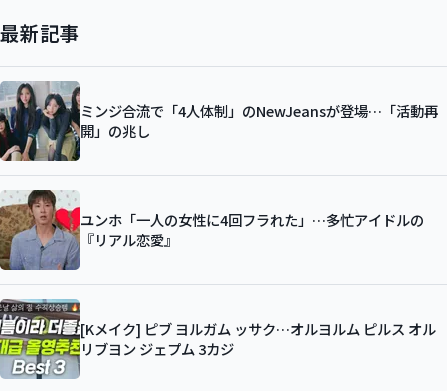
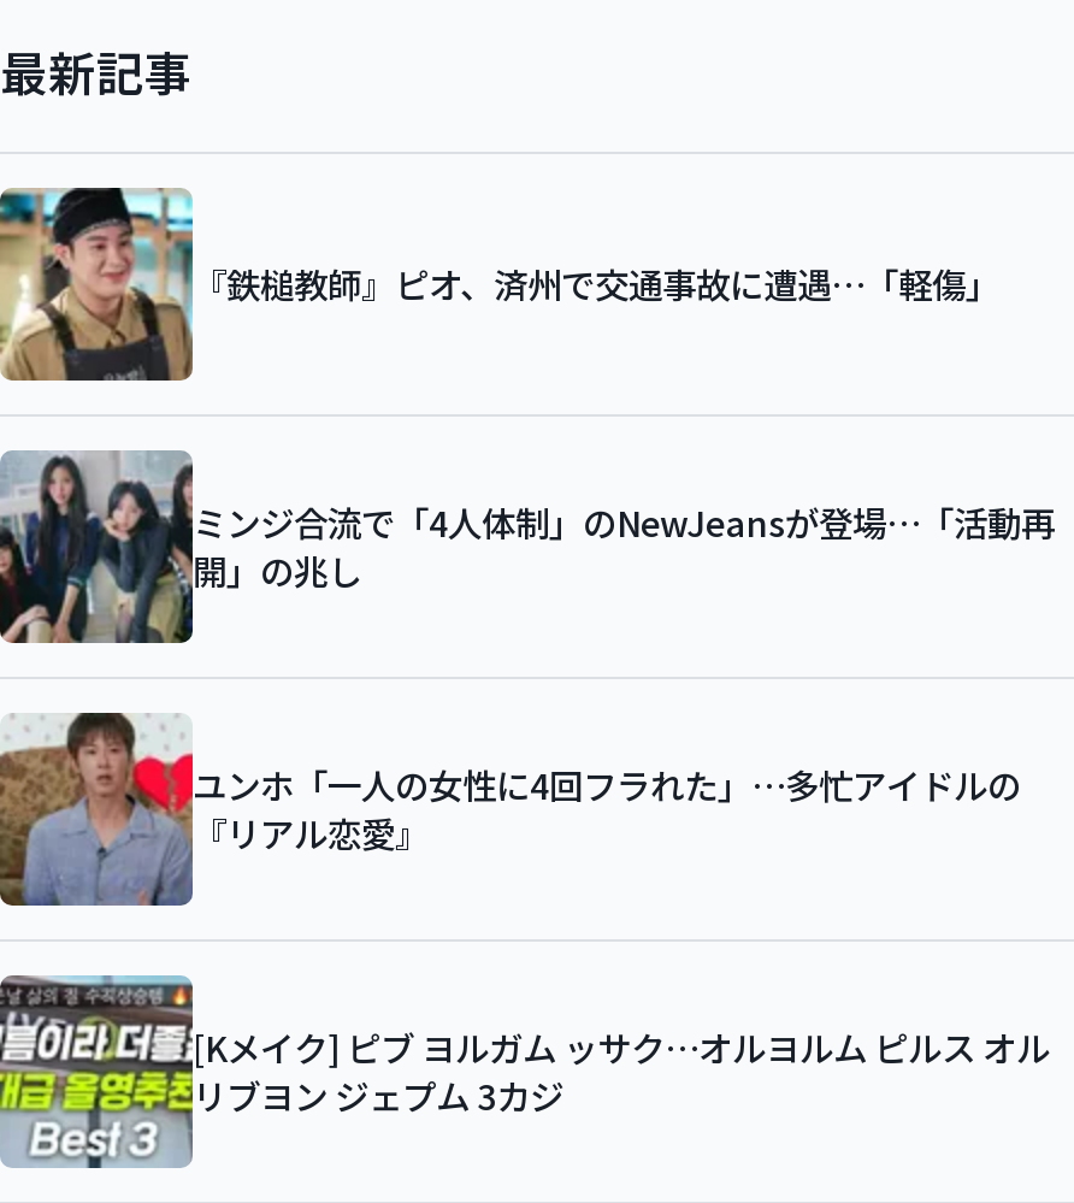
+ [image]
+ 『鉄槌教師』ピオ、済州で交通事故に遭遇…「軽傷」
